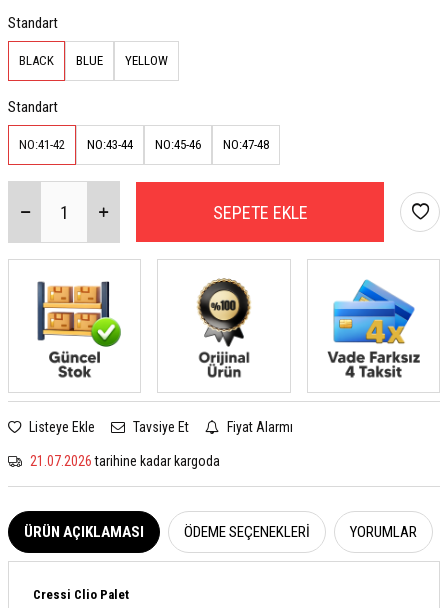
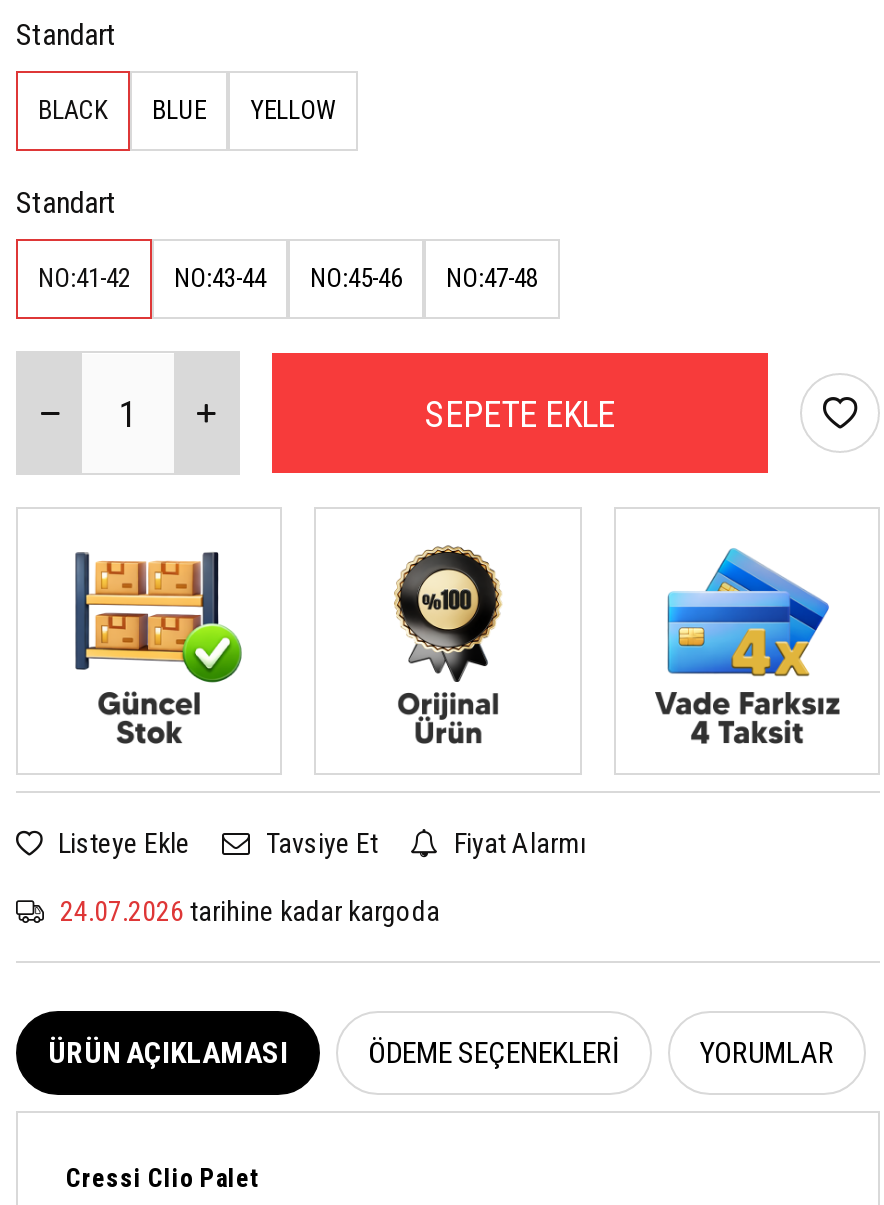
- 21.07.2026 tarihine kadar kargoda
+ 24.07.2026 tarihine kadar kargoda
